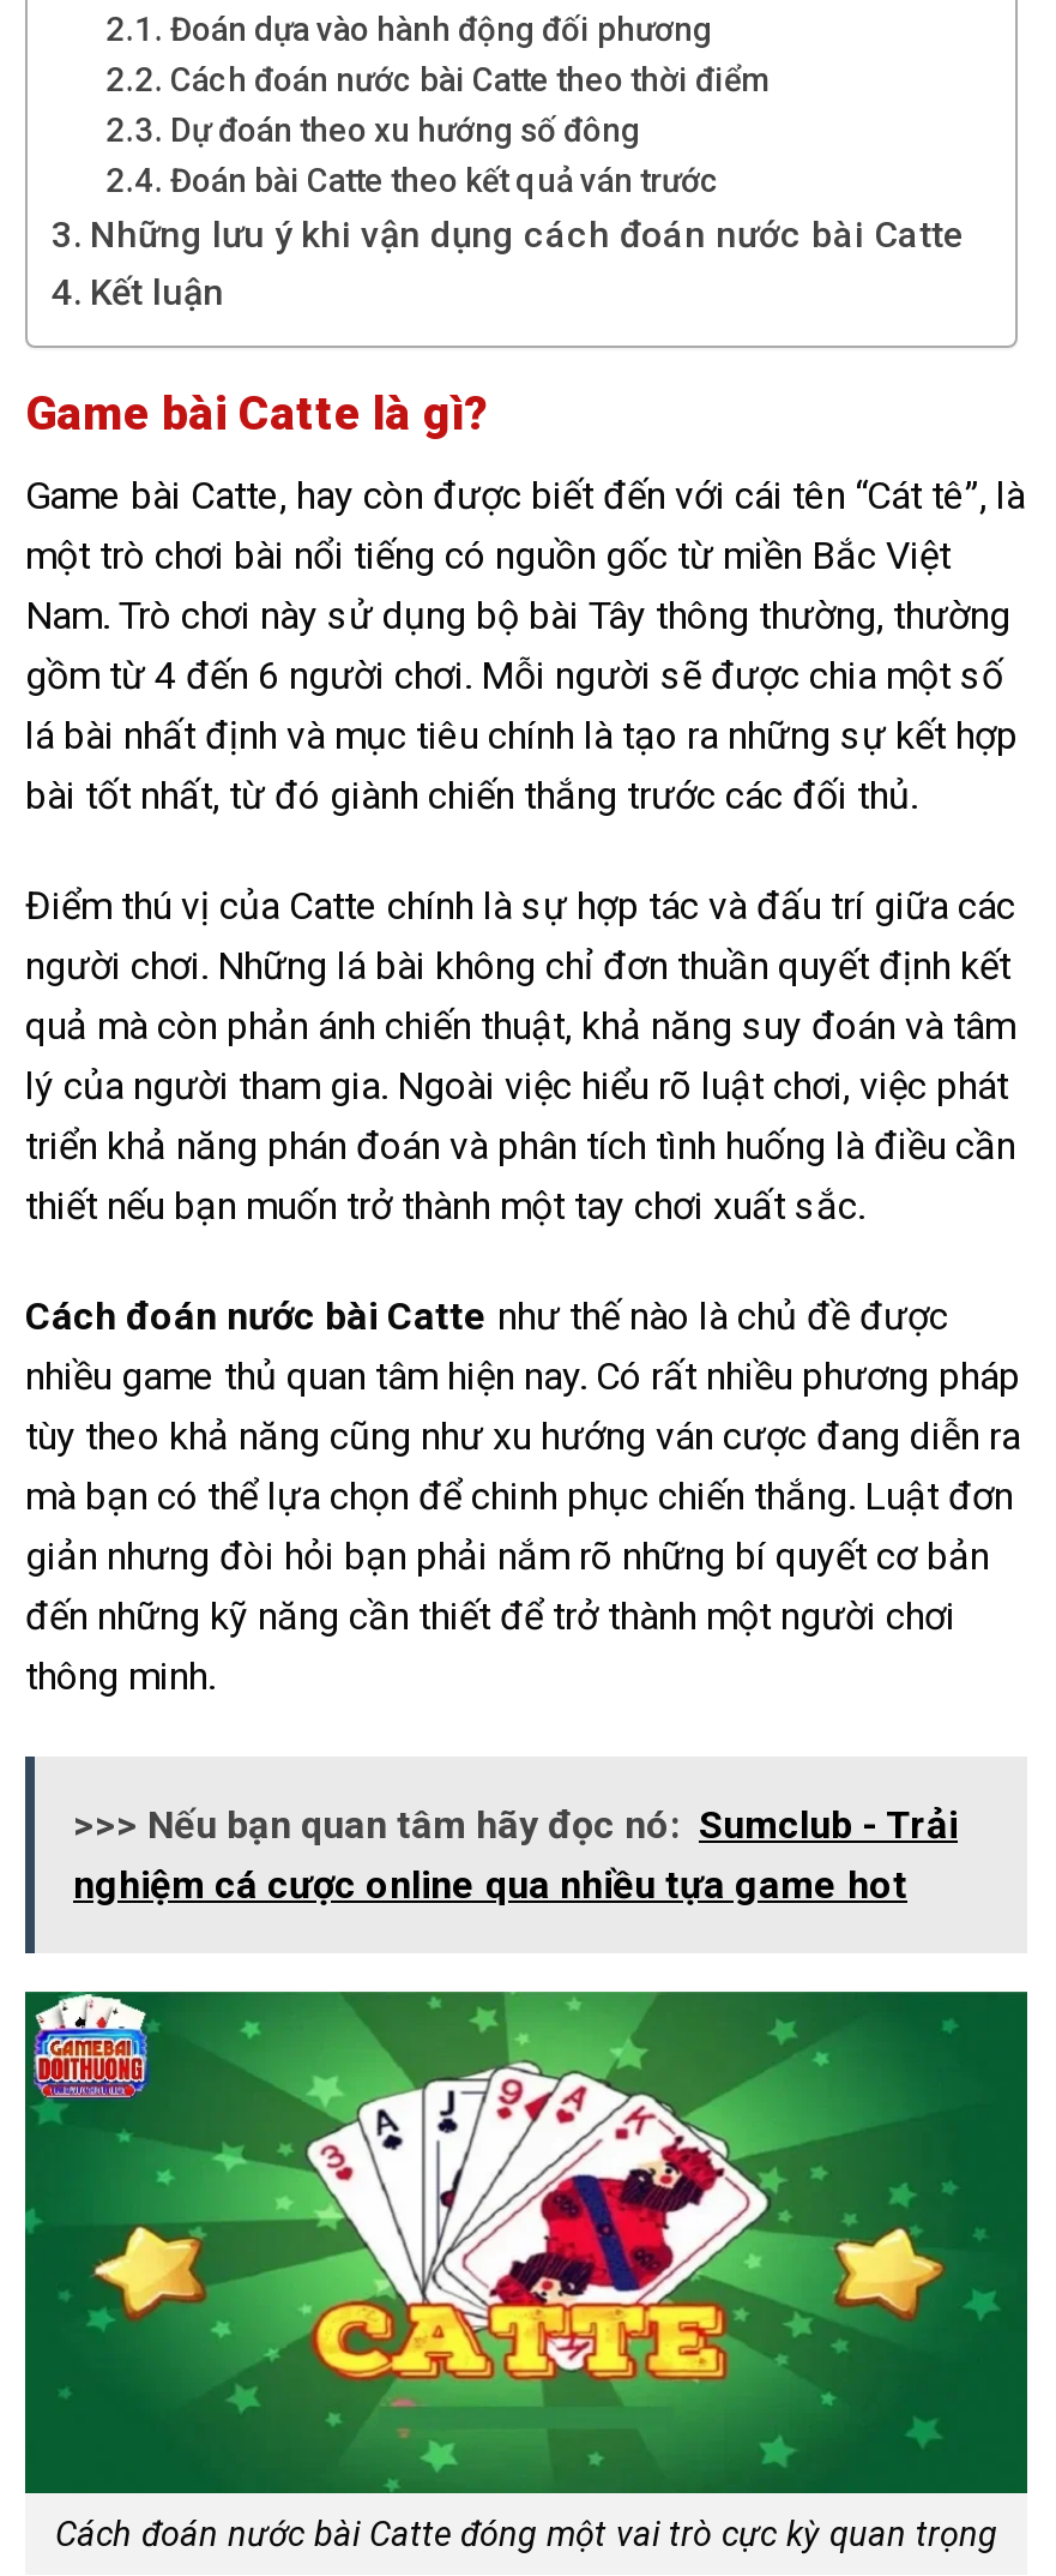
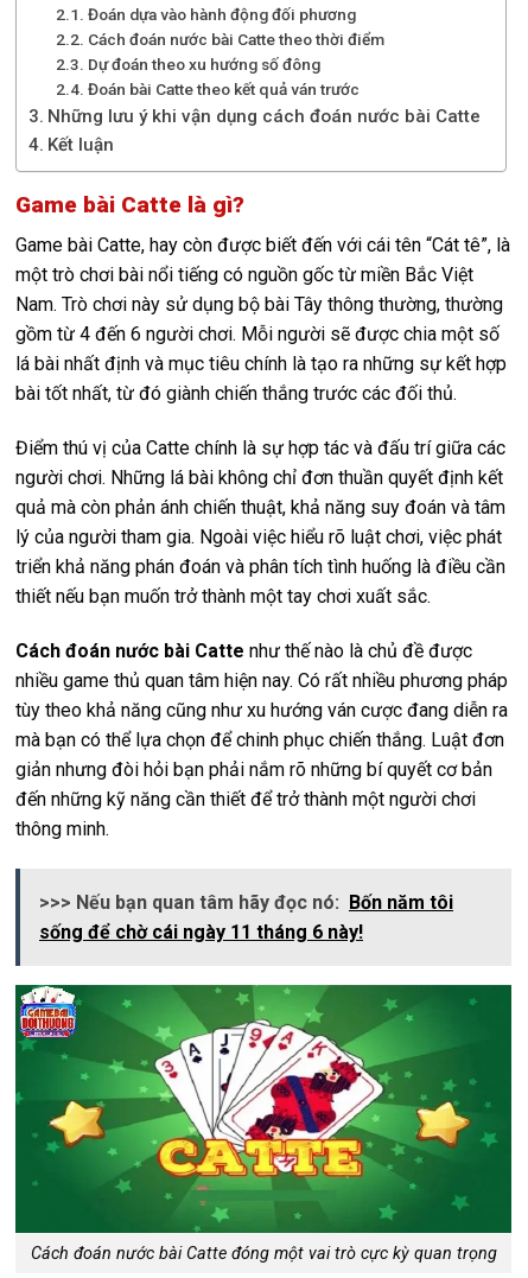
- >>> Nếu bạn quan tâm hãy đọc nó: Sumclub - Trải
- nghiệm cá cược online qua nhiều tựa game hot
+ >>> Nếu bạn quan tâm hãy đọc nó: Bốn năm tôi
+ sống để chờ cái ngày 11 tháng 6 này!
